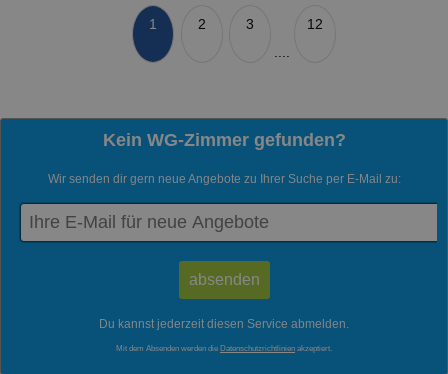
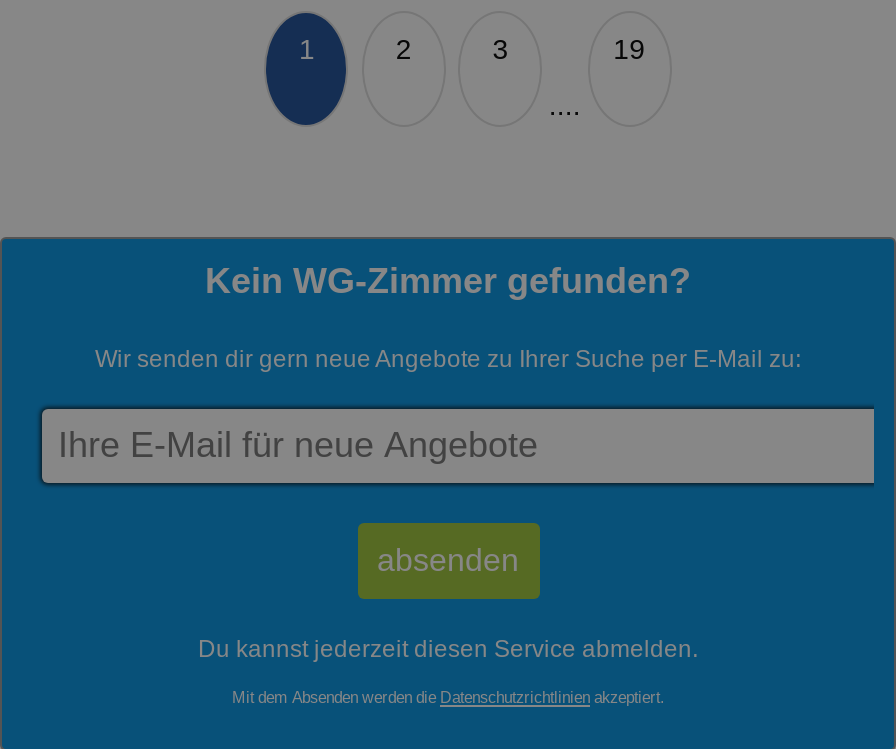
- 12
+ 19
